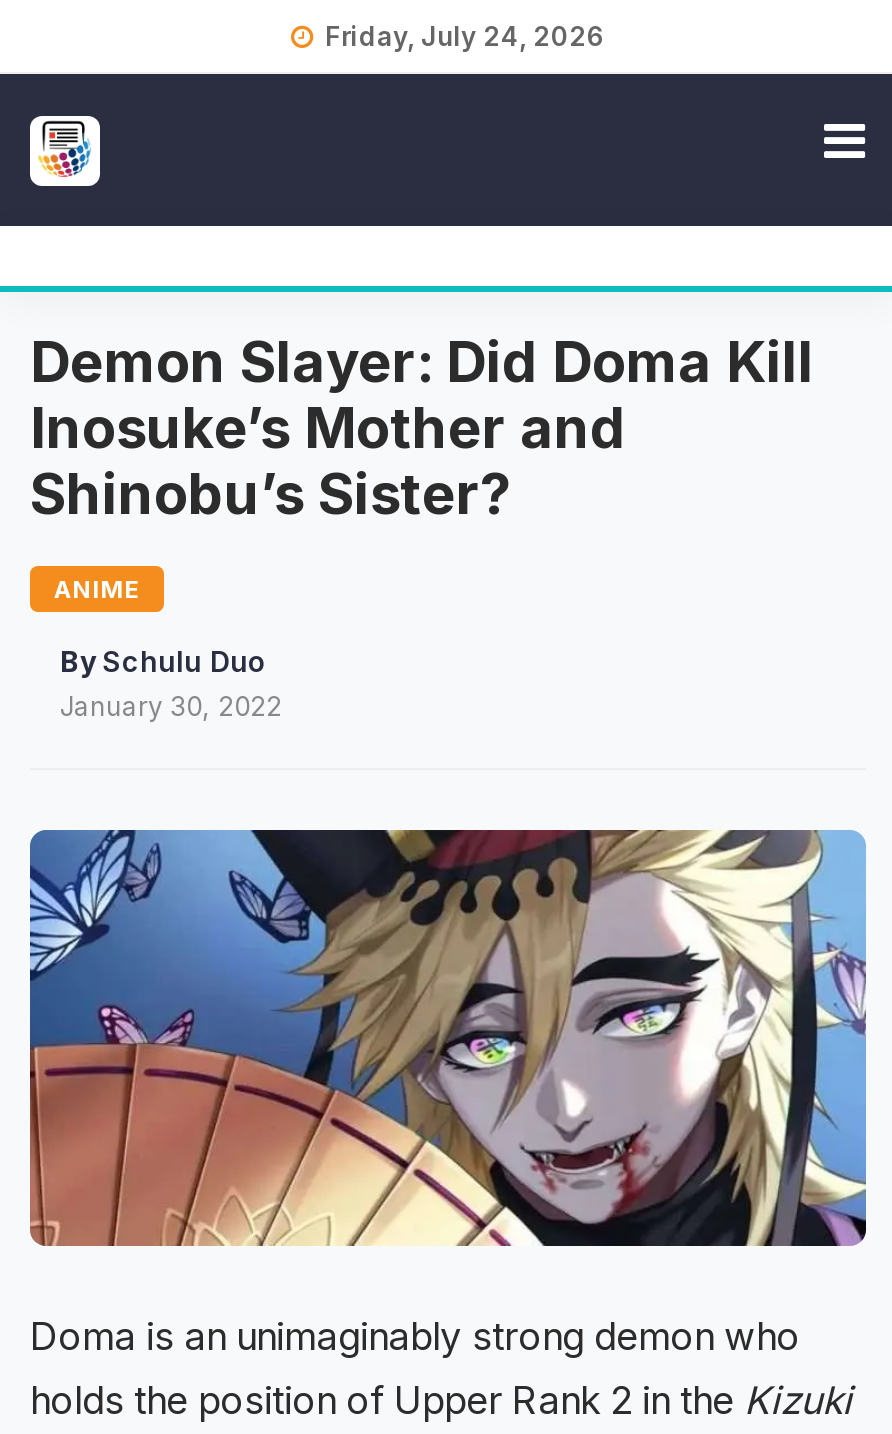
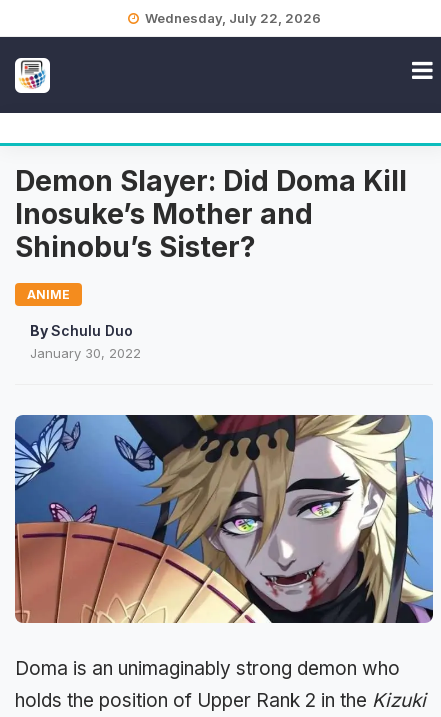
- Friday, July 24, 2026
+ Wednesday, July 22, 2026
